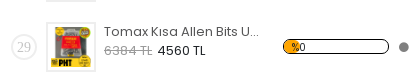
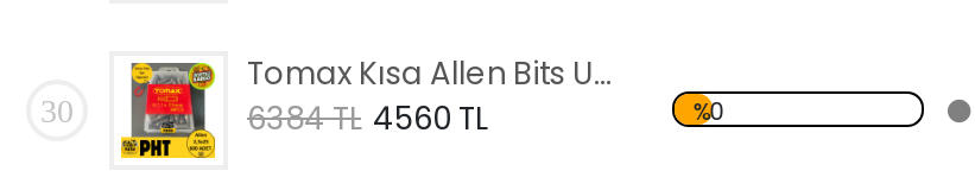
- 29
+ 30
